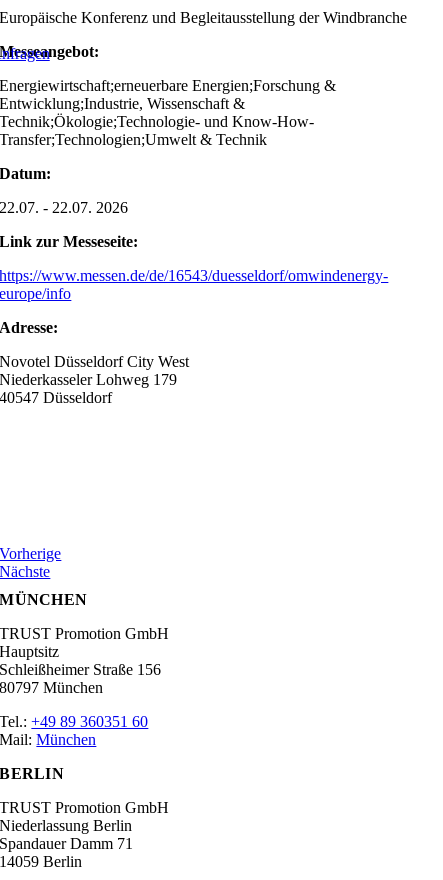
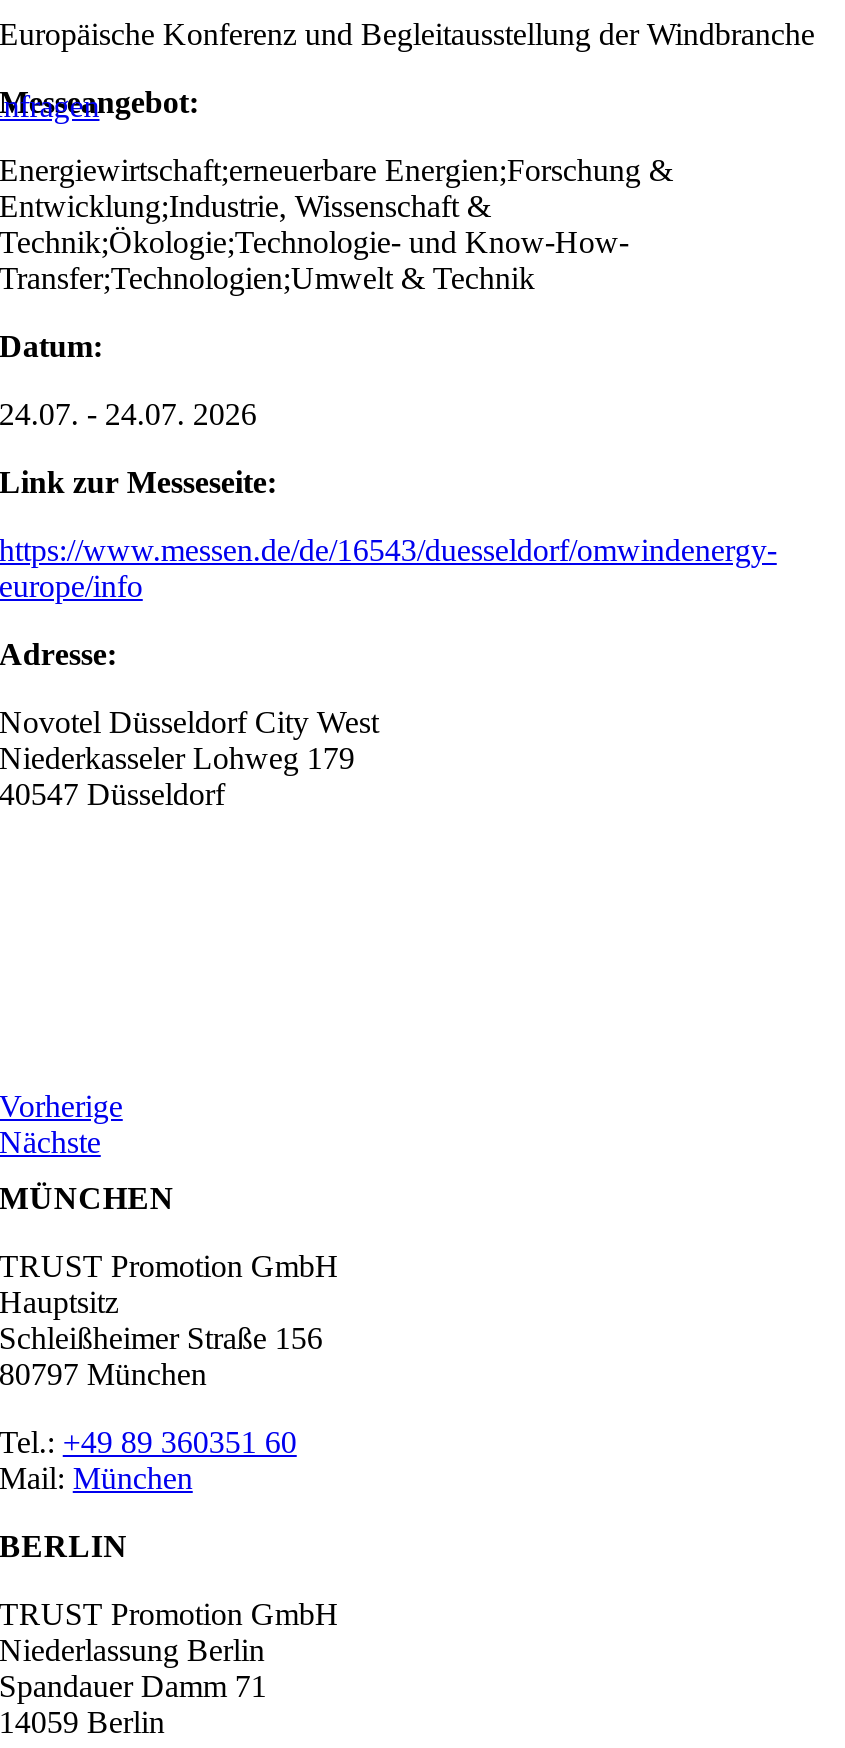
- 22.07. - 22.07. 2026
+ 24.07. - 24.07. 2026
